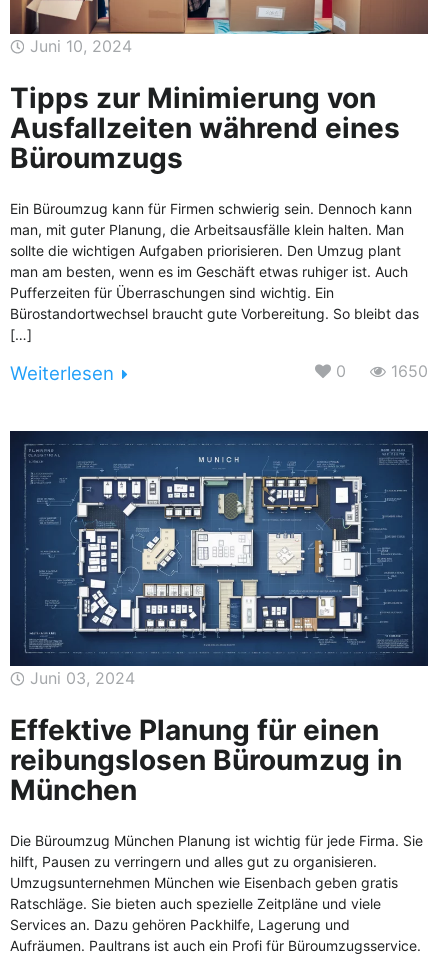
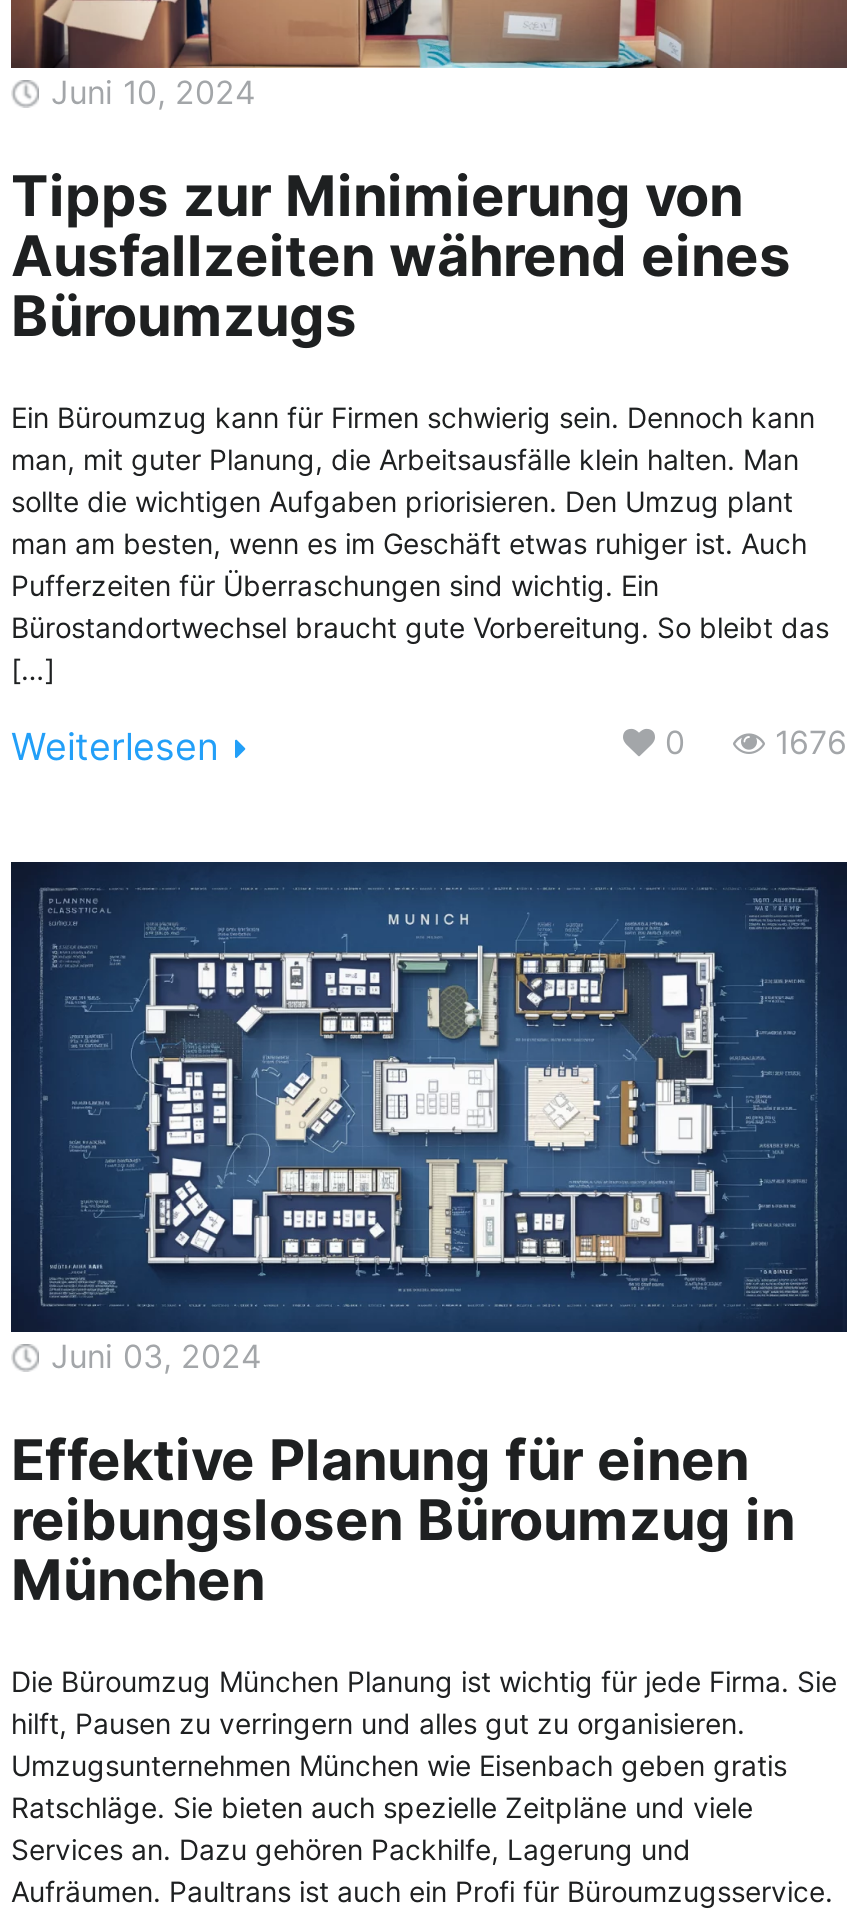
- 0 1650
+ 0 1676
